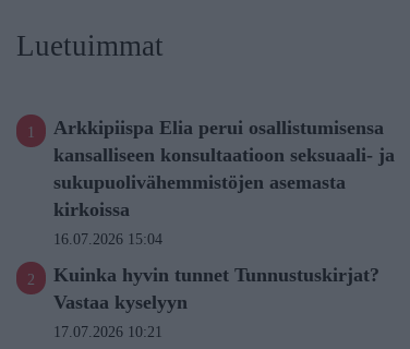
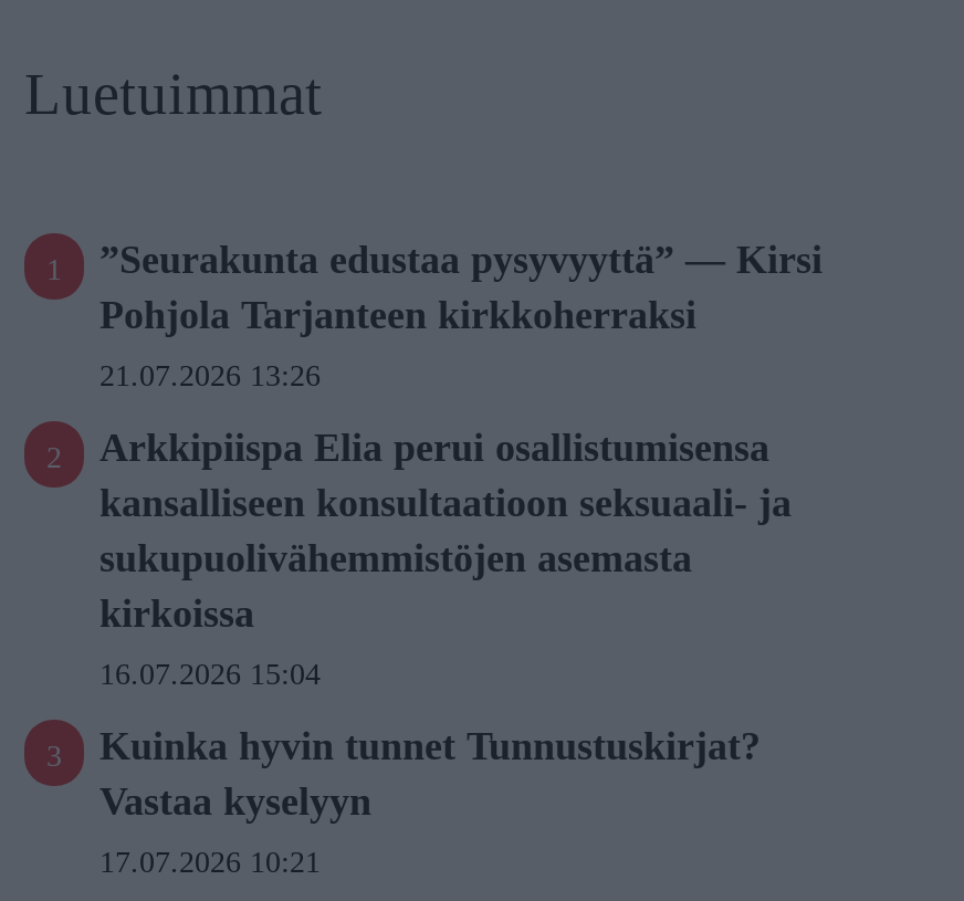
+ ”Seurakunta edustaa pysyvyyttä” — Kirsi
+ Pohjola Tarjanteen kirkkoherraksi
+ 21.07.2026 13:26
